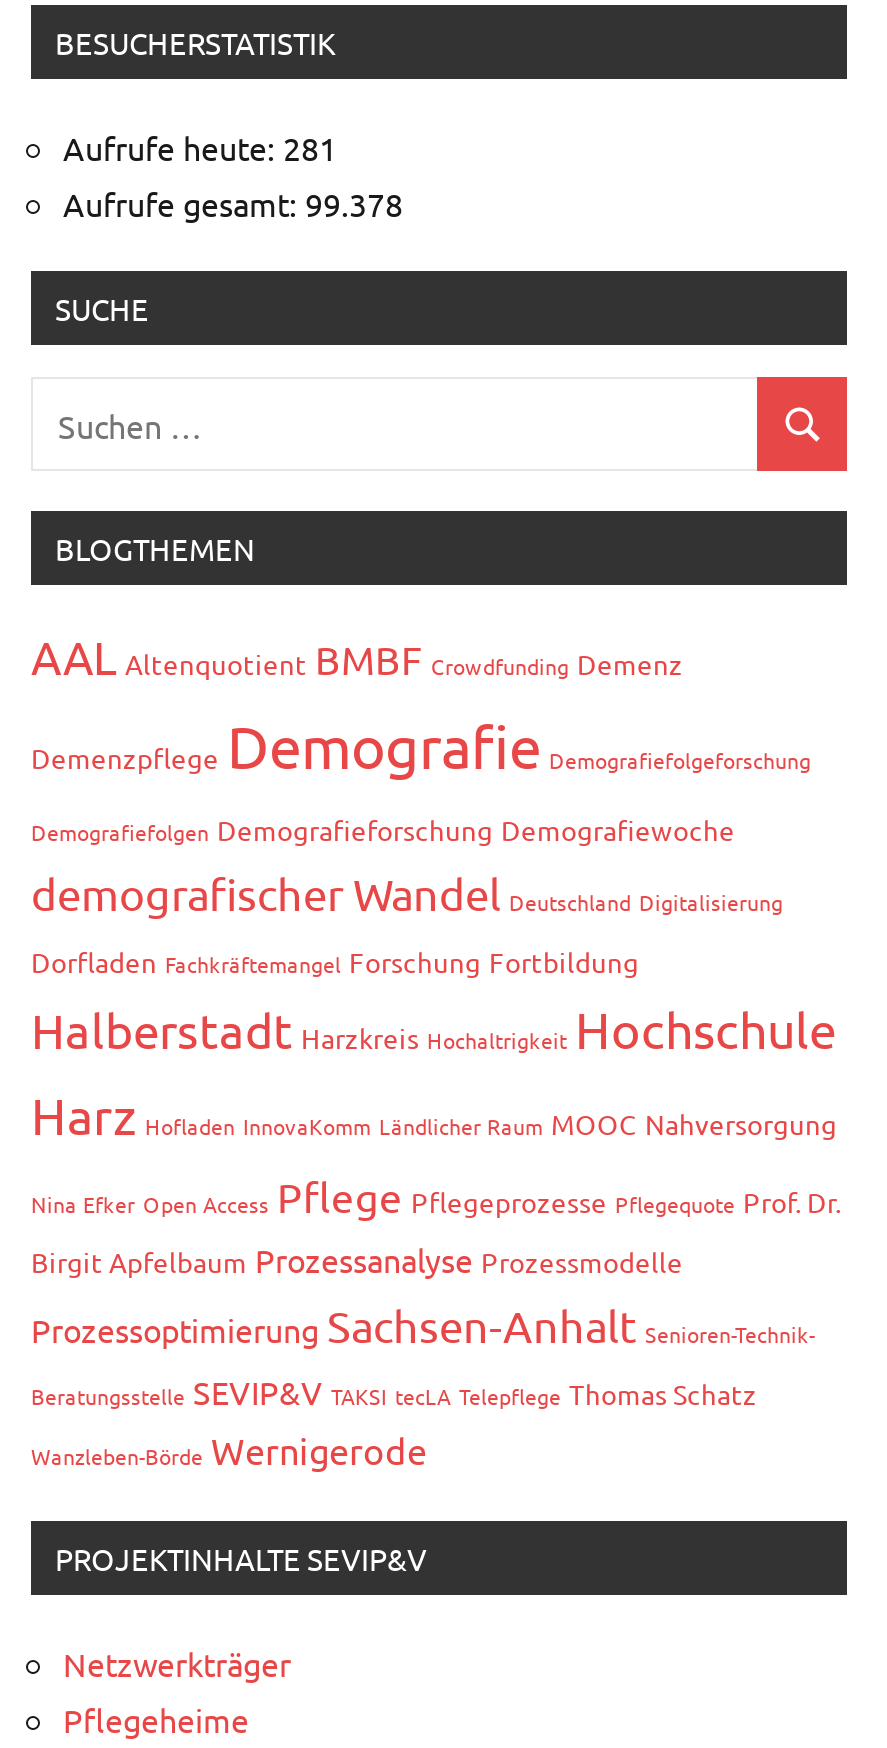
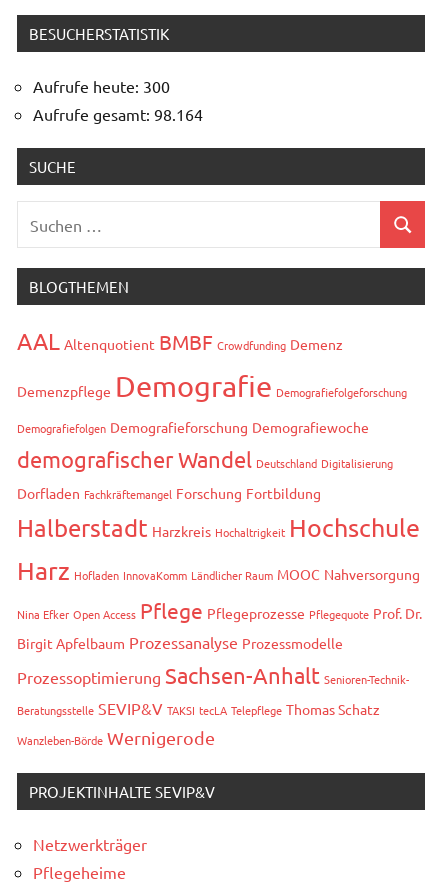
- Aufrufe heute: 281
+ Aufrufe heute: 300

- Aufrufe gesamt: 99.378
+ Aufrufe gesamt: 98.164
